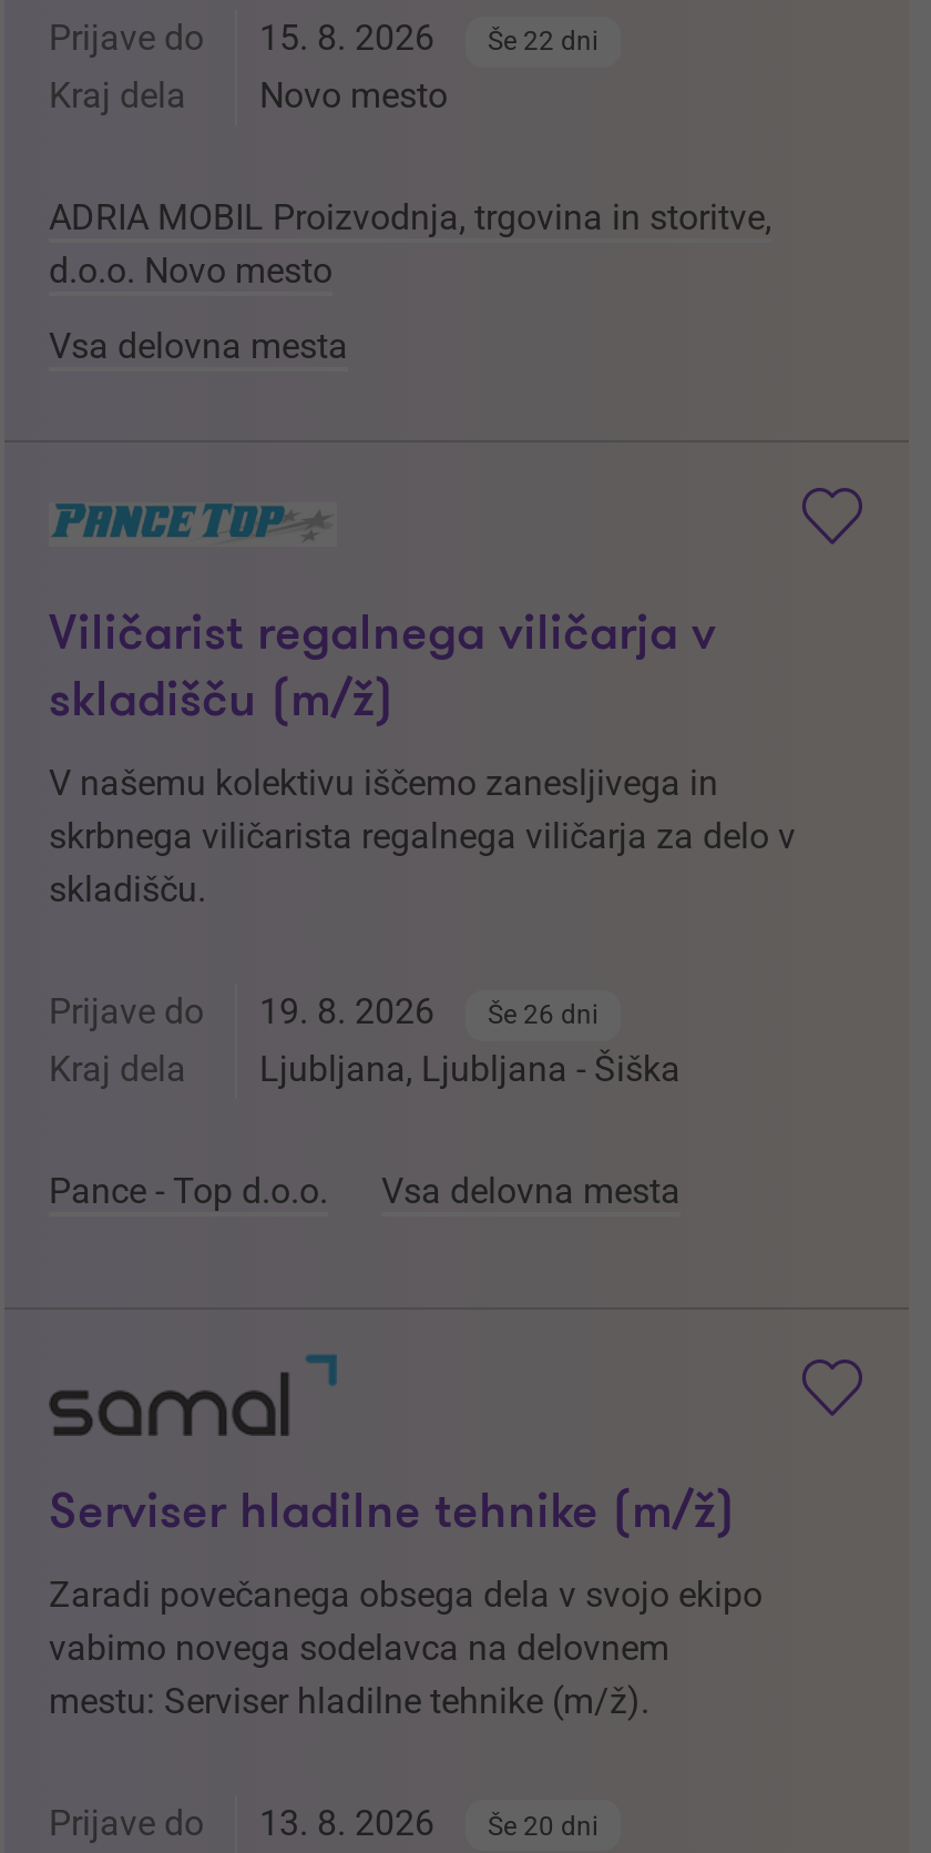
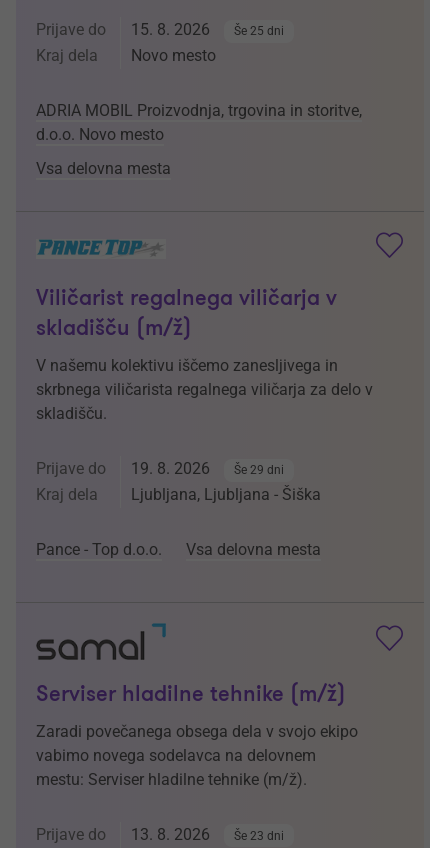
- Prijave do 15. 8. 2026 Še 22 dni
+ Prijave do 15. 8. 2026 Še 25 dni

- Prijave do 19. 8. 2026 Še 26 dni
+ Prijave do 19. 8. 2026 Še 29 dni

- Prijave do 13. 8. 2026 Še 20 dni
+ Prijave do 13. 8. 2026 Še 23 dni
